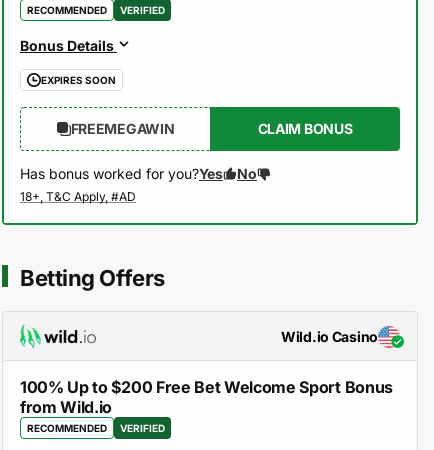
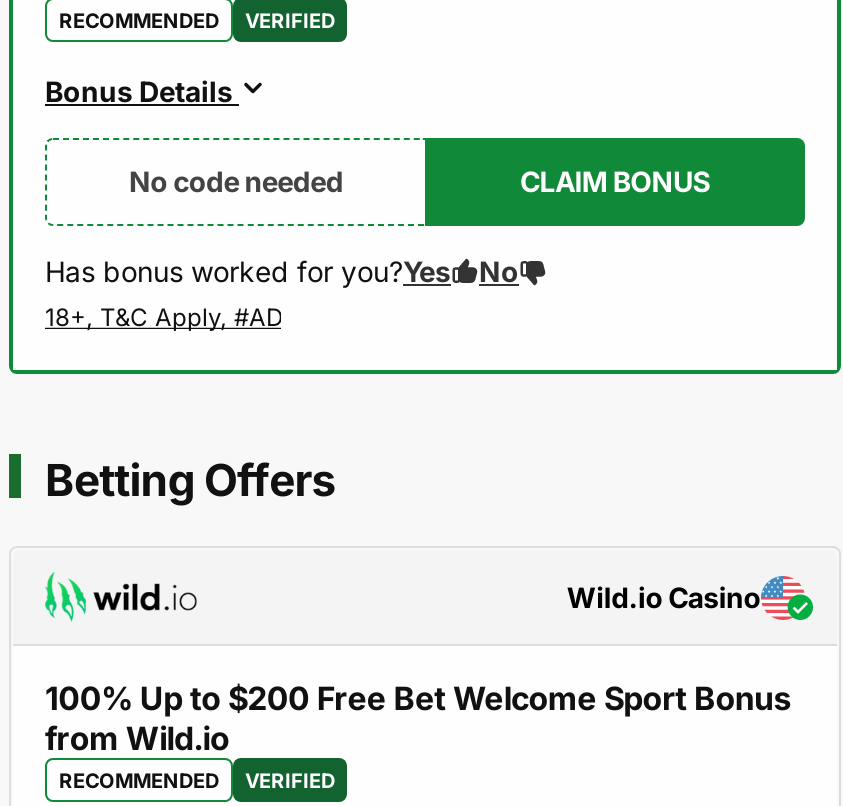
- EXPIRES SOON
- FREEMEGAWIN
+ No code needed
